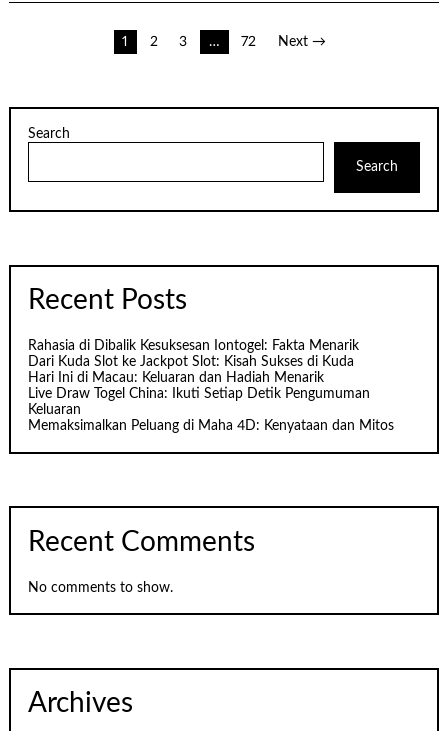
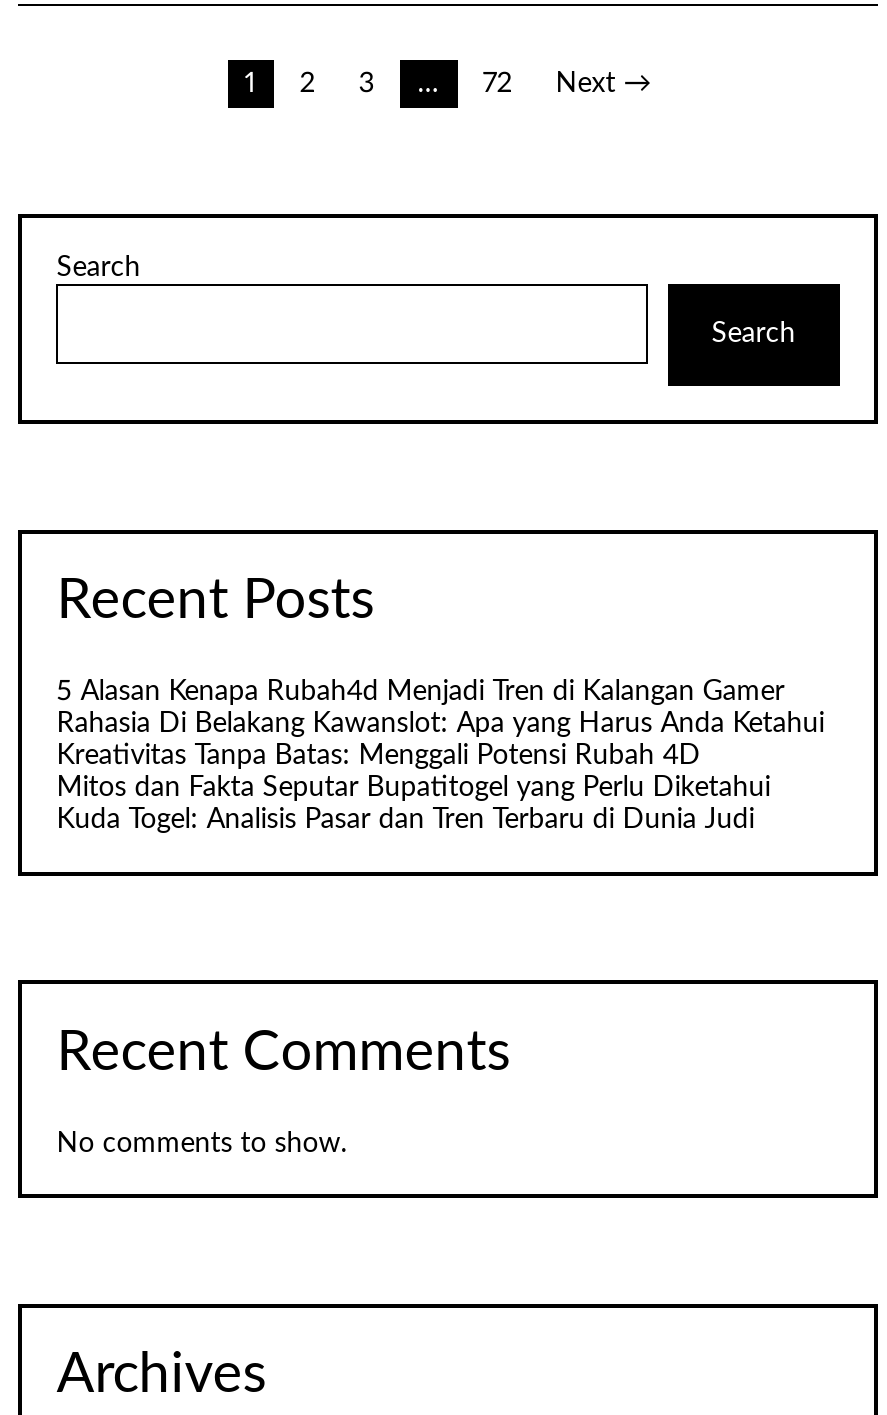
- Rahasia di Dibalik Kesuksesan Iontogel: Fakta Menarik
- Dari Kuda Slot ke Jackpot Slot: Kisah Sukses di Kuda
- Hari Ini di Macau: Keluaran dan Hadiah Menarik
- Live Draw Togel China: Ikuti Setiap Detik Pengumuman
- Keluaran
- Memaksimalkan Peluang di Maha 4D: Kenyataan dan Mitos
+ 5 Alasan Kenapa Rubah4d Menjadi Tren di Kalangan Gamer
+ Rahasia Di Belakang Kawanslot: Apa yang Harus Anda Ketahui
+ Kreativitas Tanpa Batas: Menggali Potensi Rubah 4D
+ Mitos dan Fakta Seputar Bupatitogel yang Perlu Diketahui
+ Kuda Togel: Analisis Pasar dan Tren Terbaru di Dunia Judi
